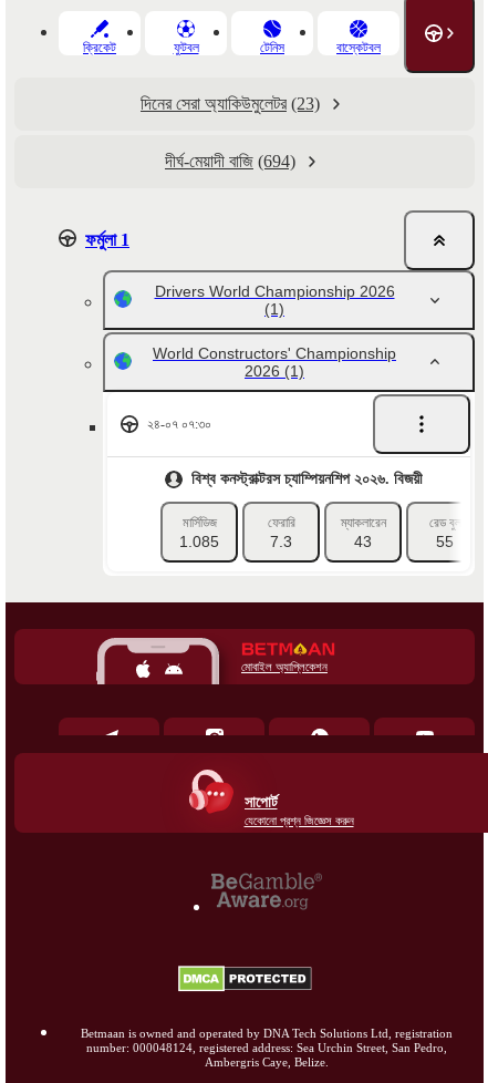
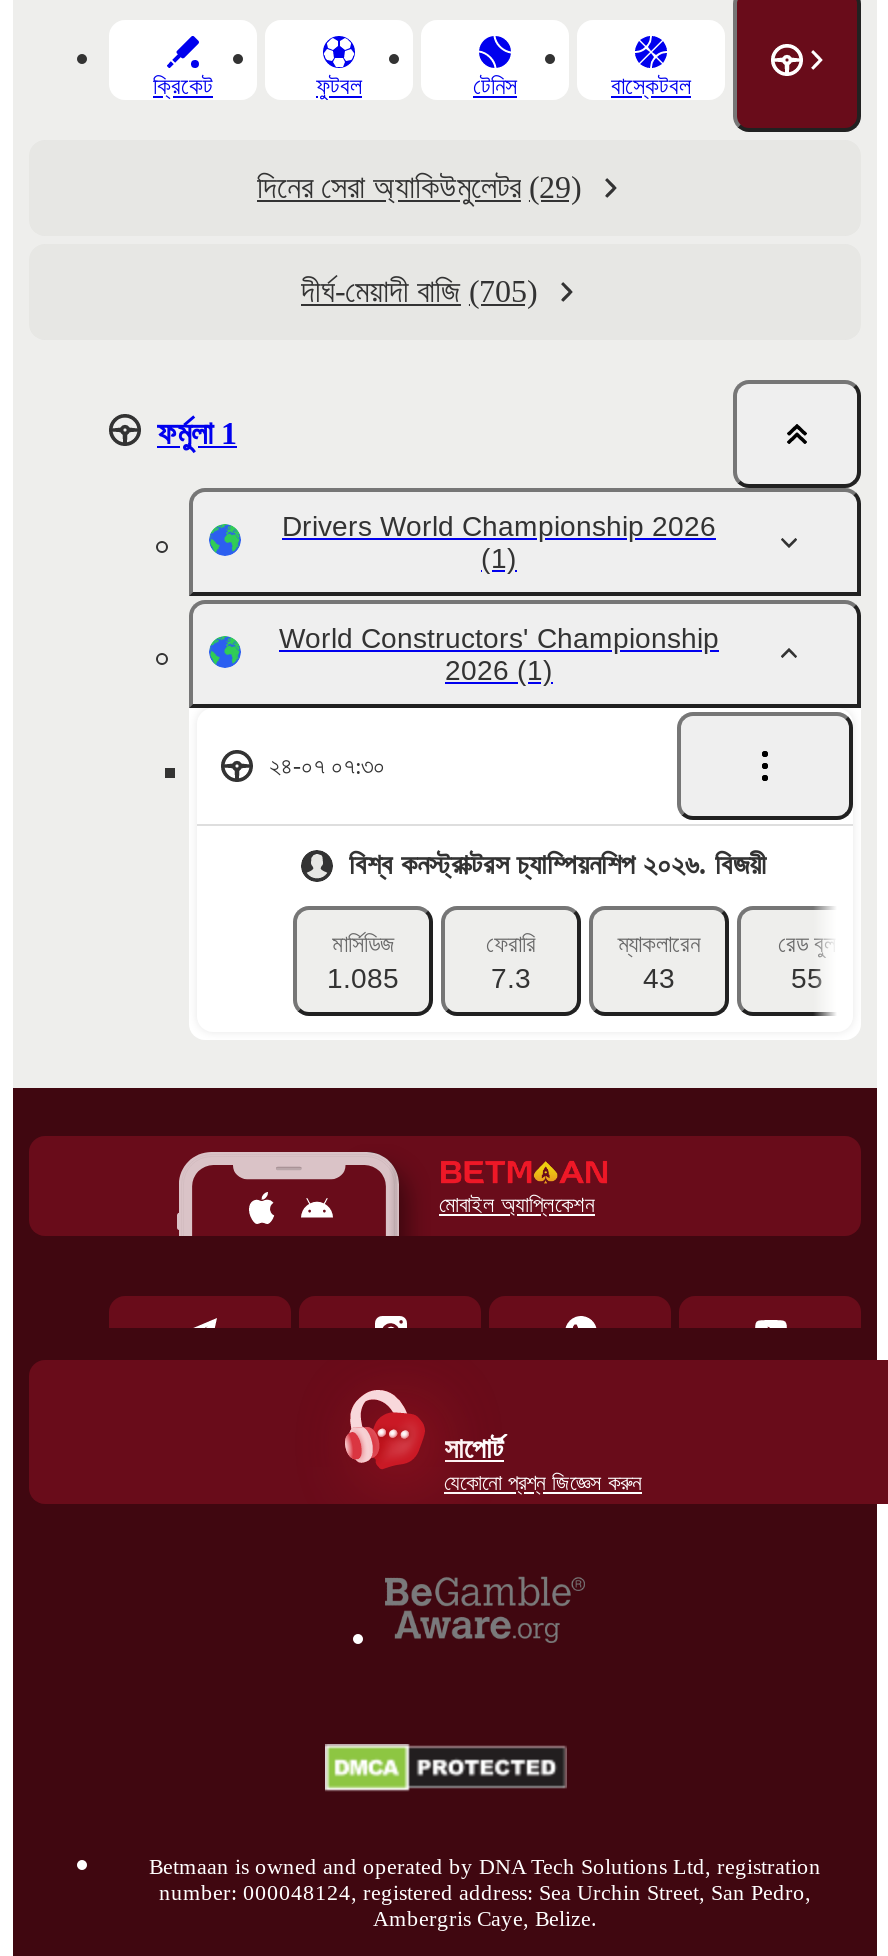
- দিনের সেরা অ্যাকিউমুলেটর (23)
+ দিনের সেরা অ্যাকিউমুলেটর (29)

- দীর্ঘ-মেয়াদী বাজি (694)
+ দীর্ঘ-মেয়াদী বাজি (705)
